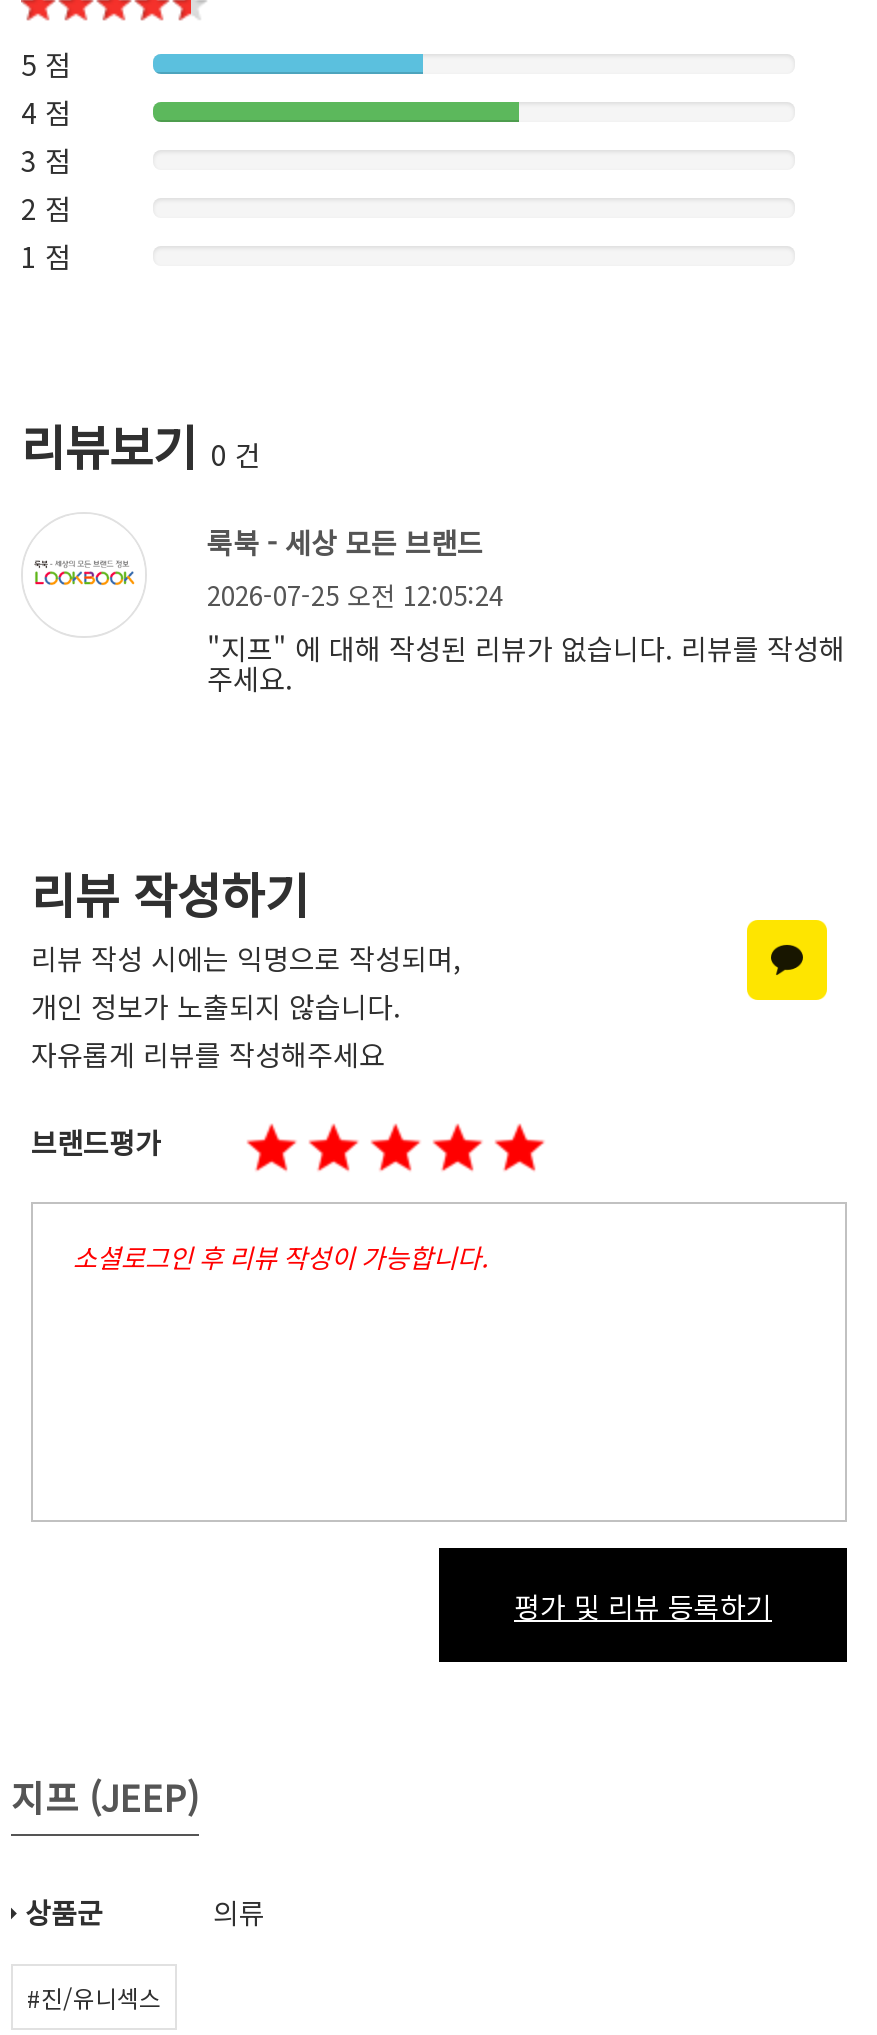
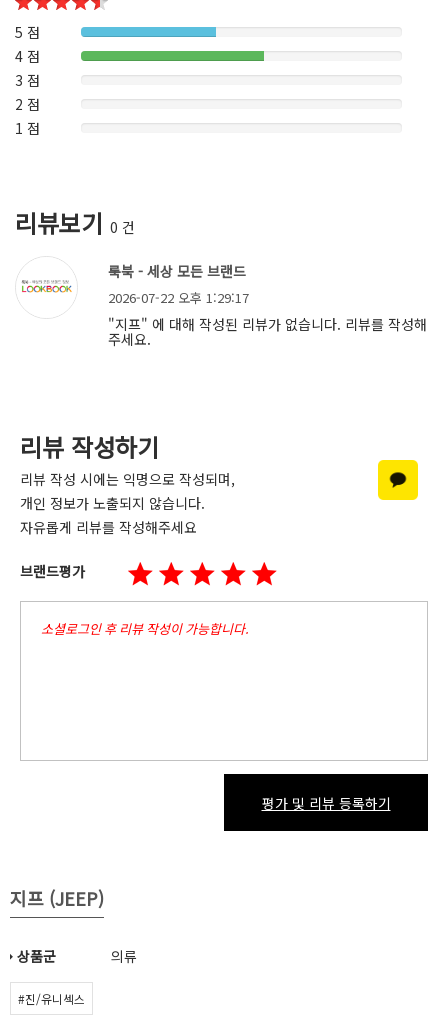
- 2026-07-25 오전 12:05:24
+ 2026-07-22 오후 1:29:17
